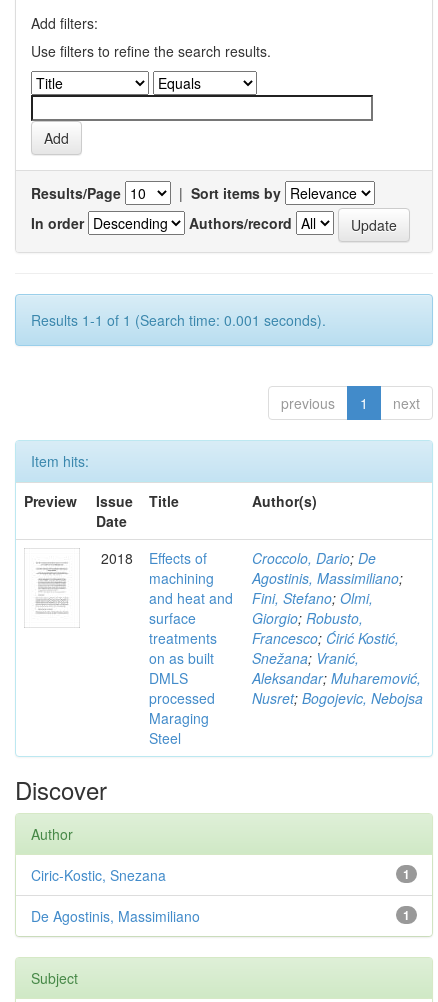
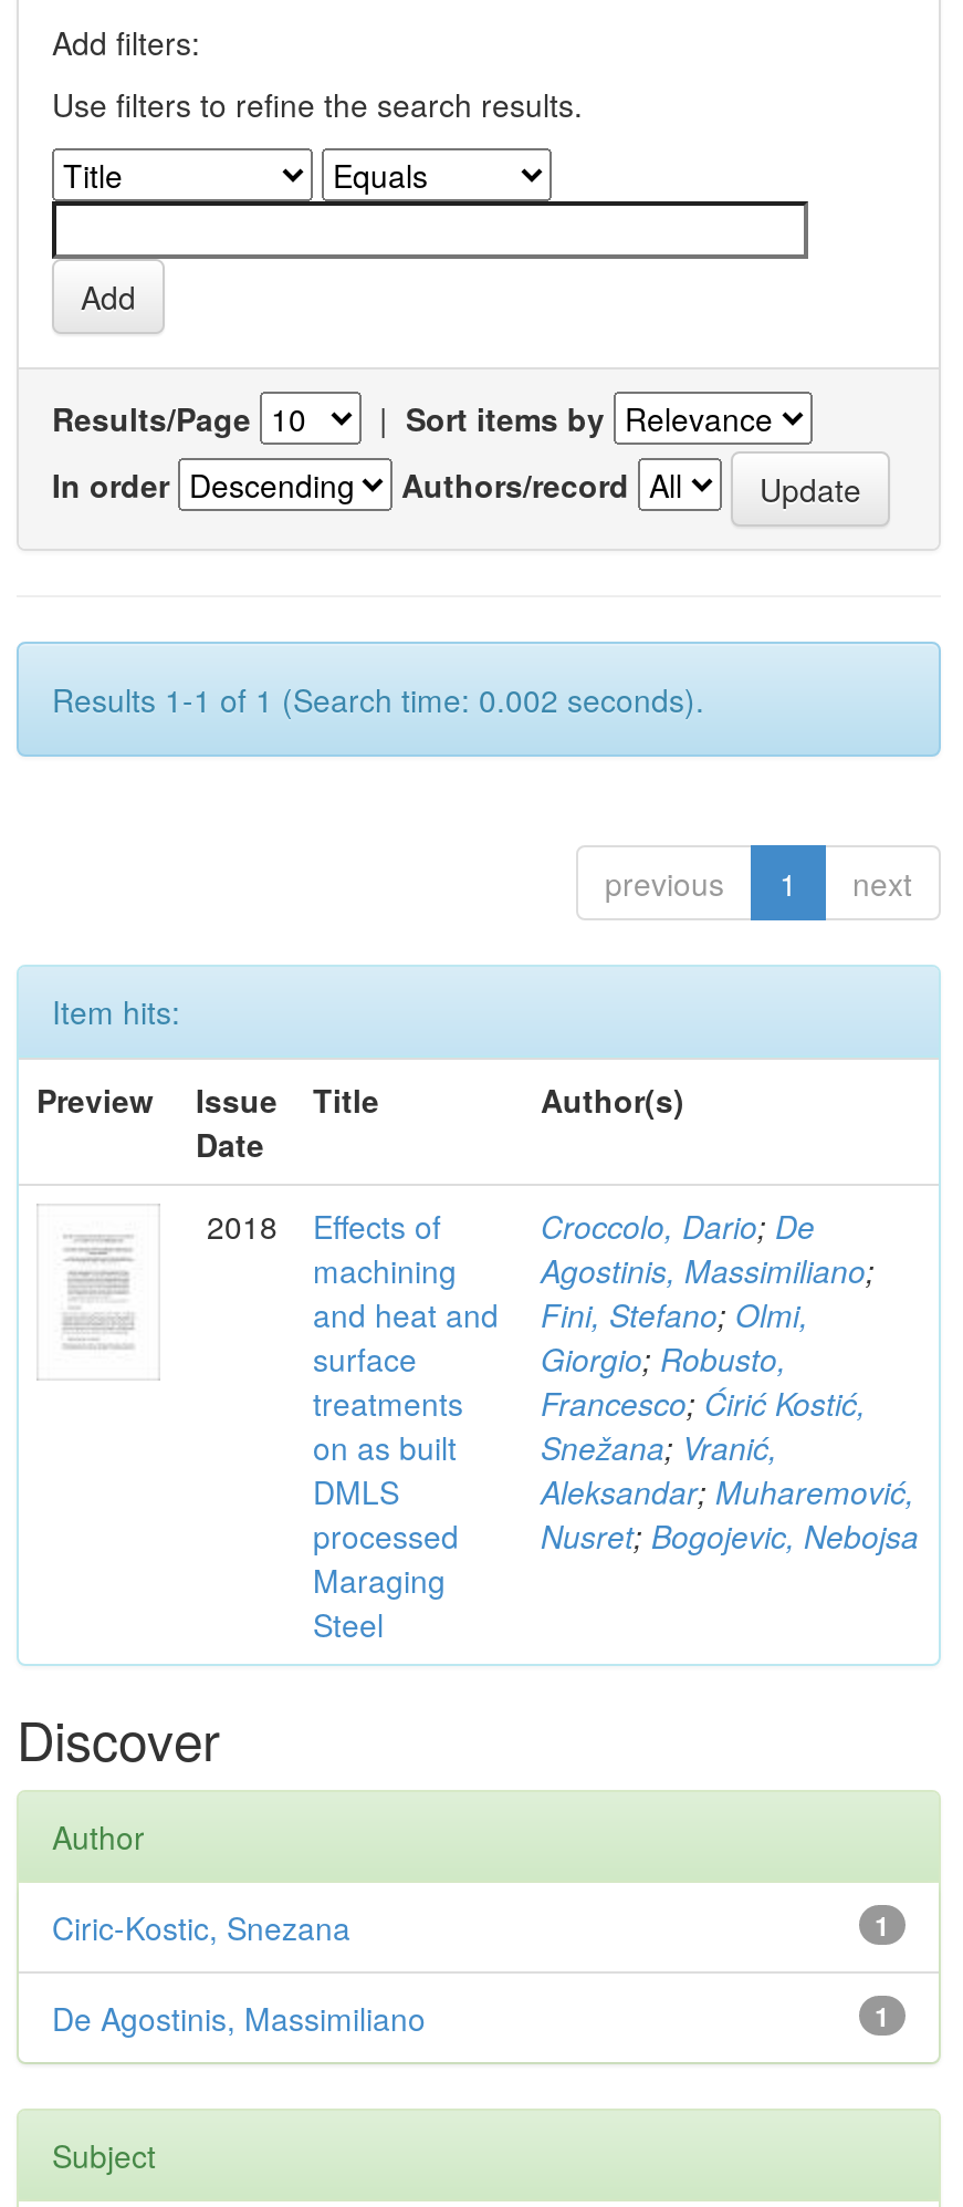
- Results 1-1 of 1 (Search time: 0.001 seconds).
+ Results 1-1 of 1 (Search time: 0.002 seconds).
